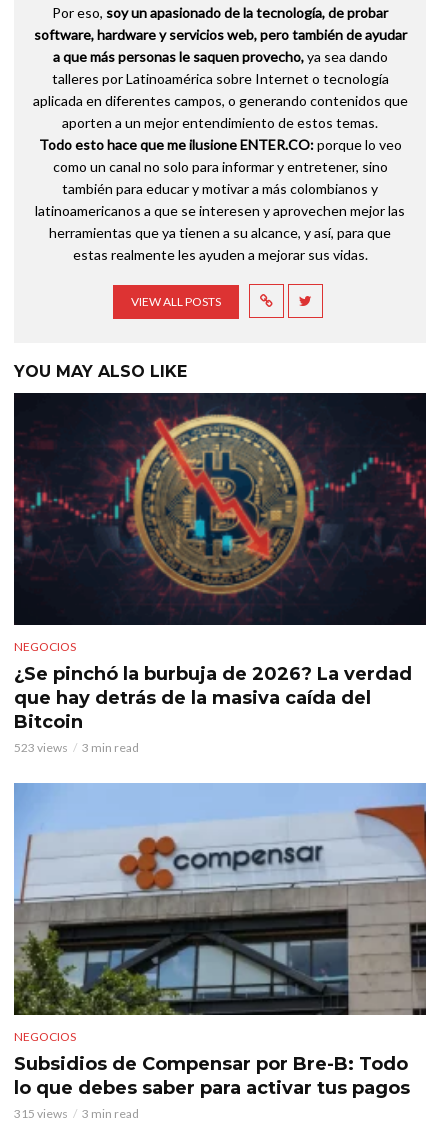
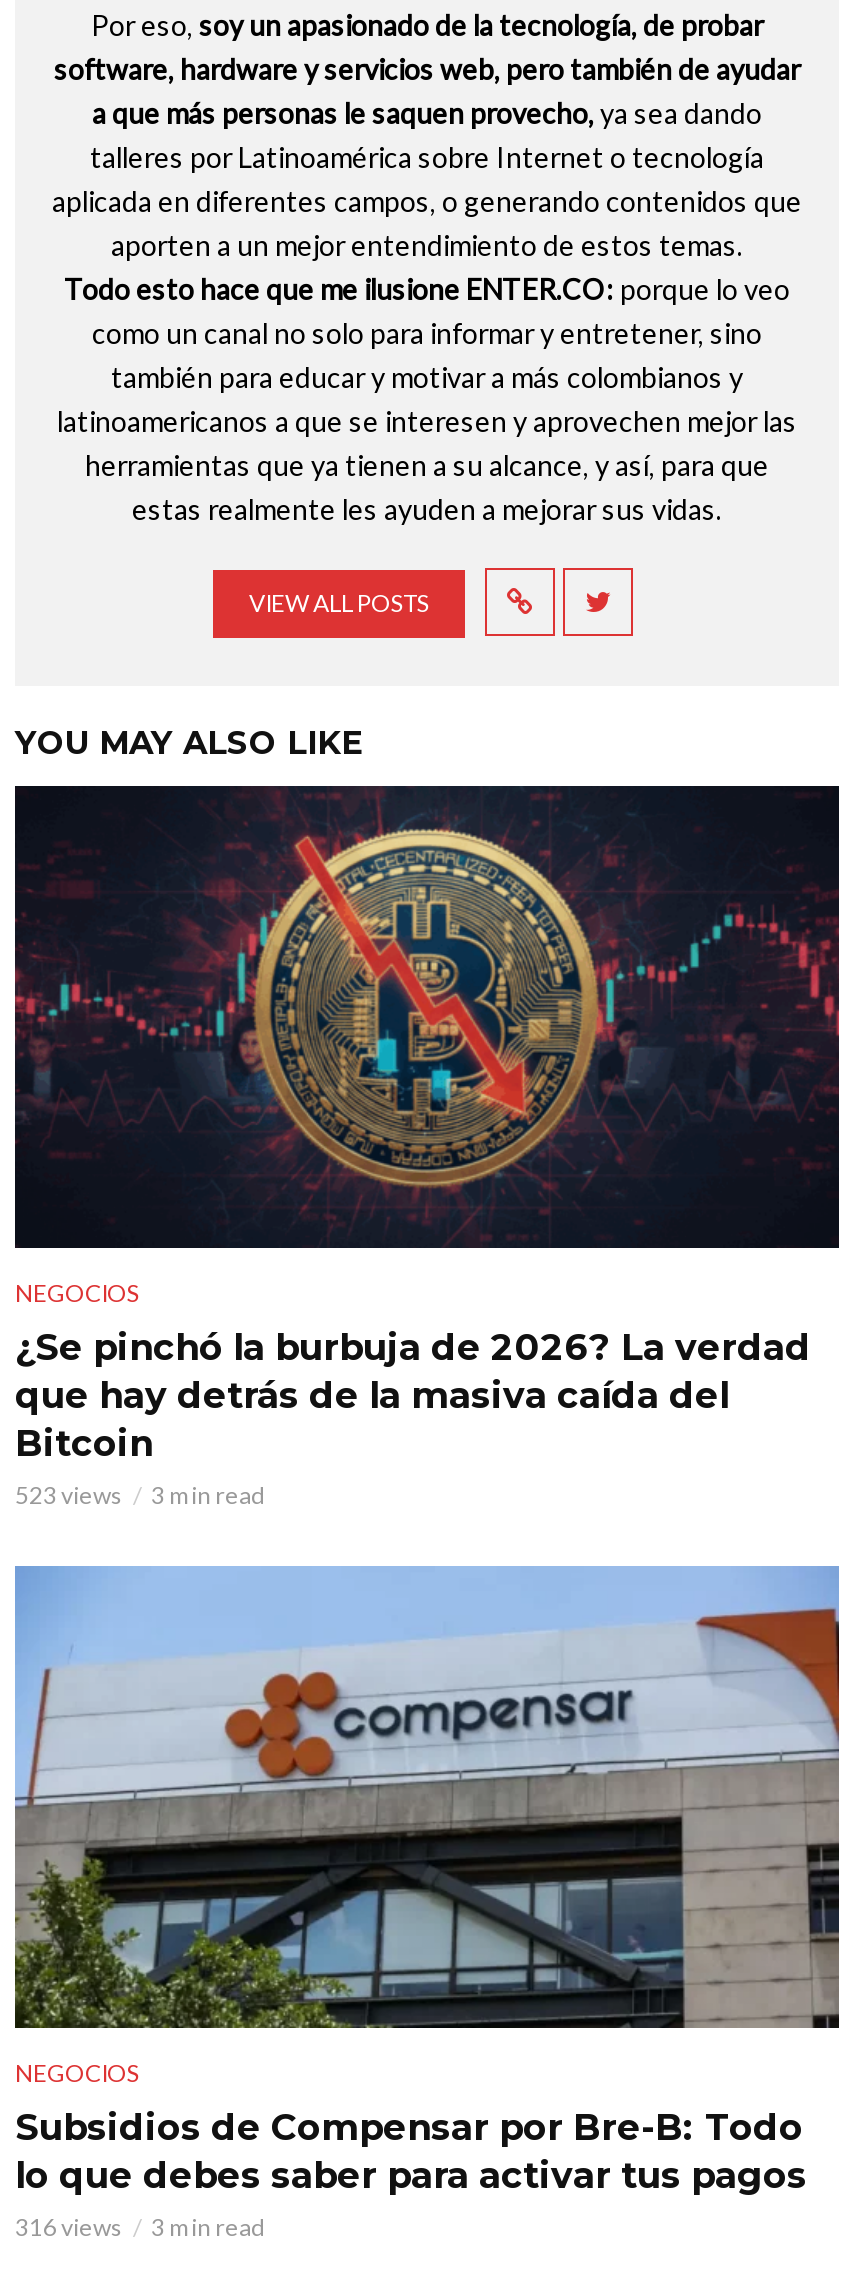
- 315 views 3 min read
+ 316 views 3 min read
